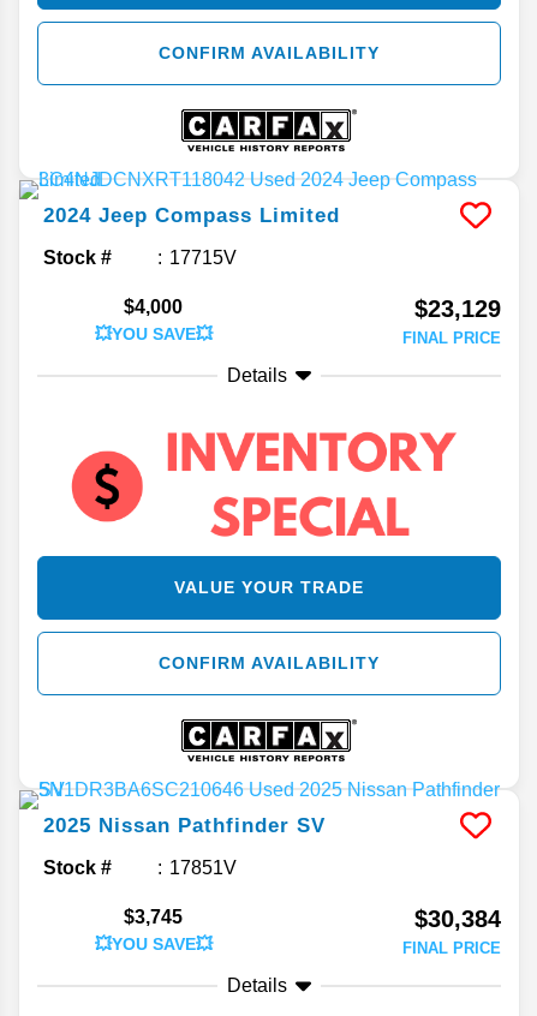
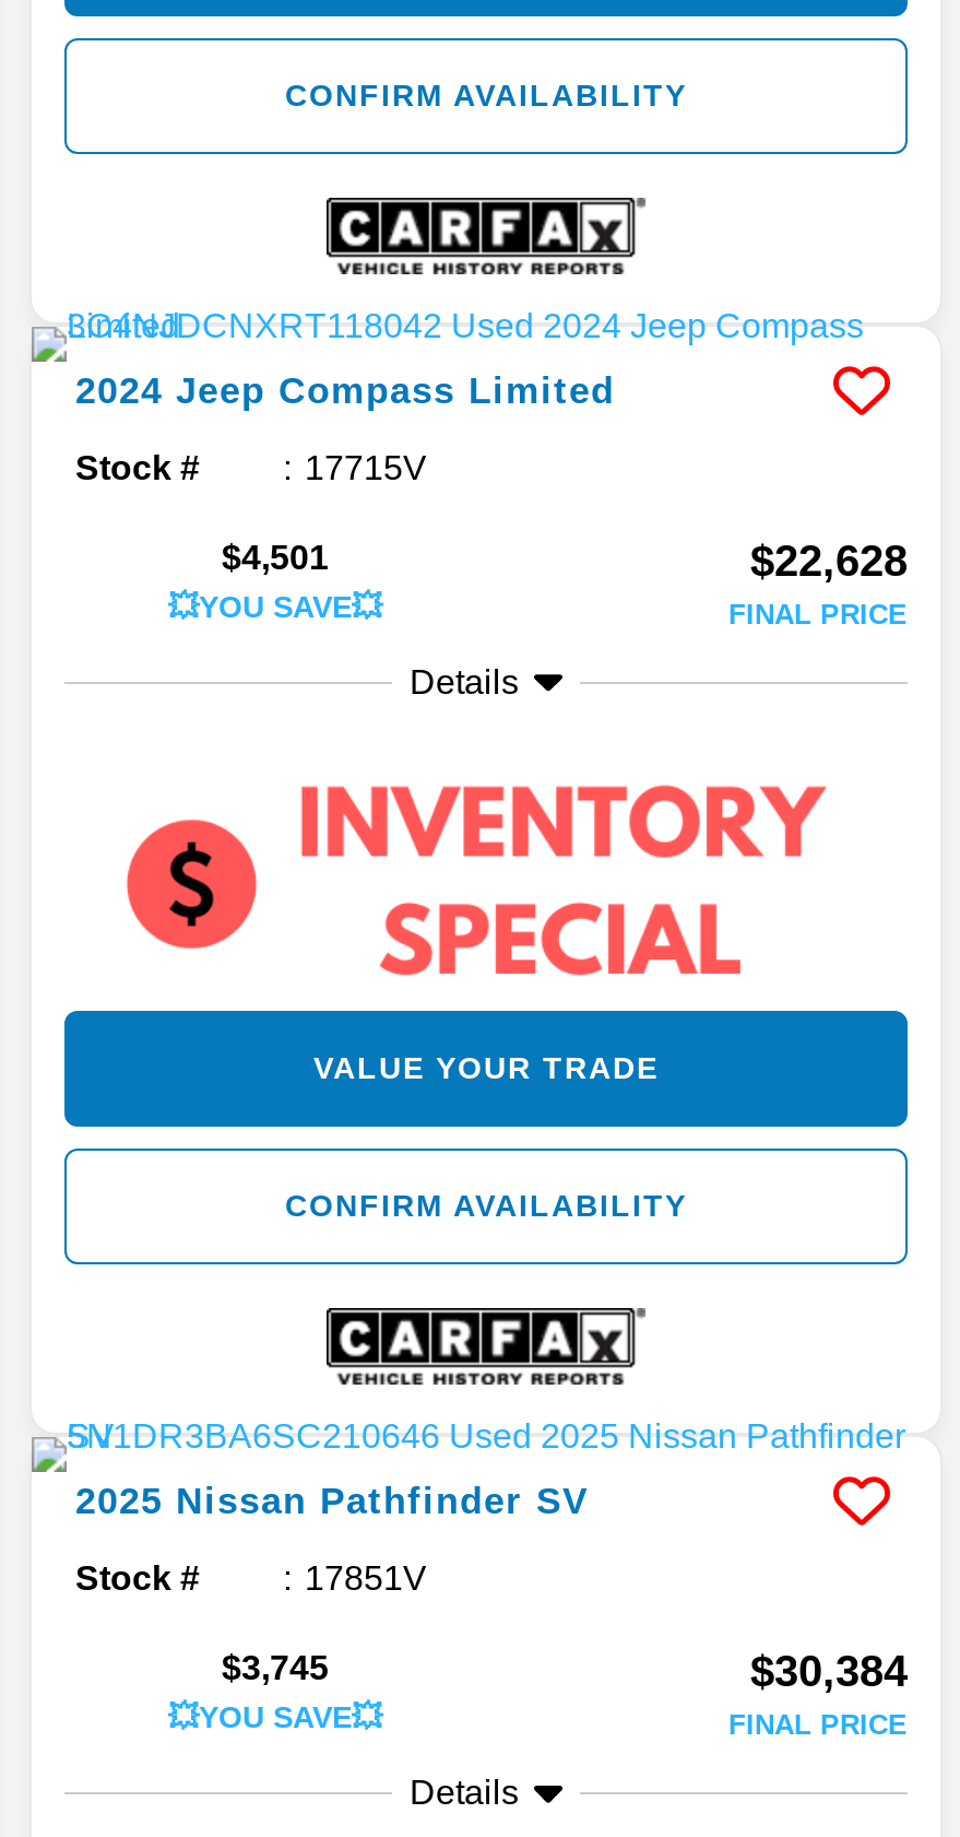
- $4,000
+ $4,501

- $23,129
+ $22,628
